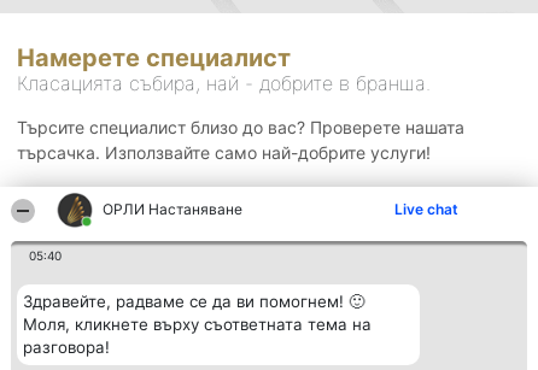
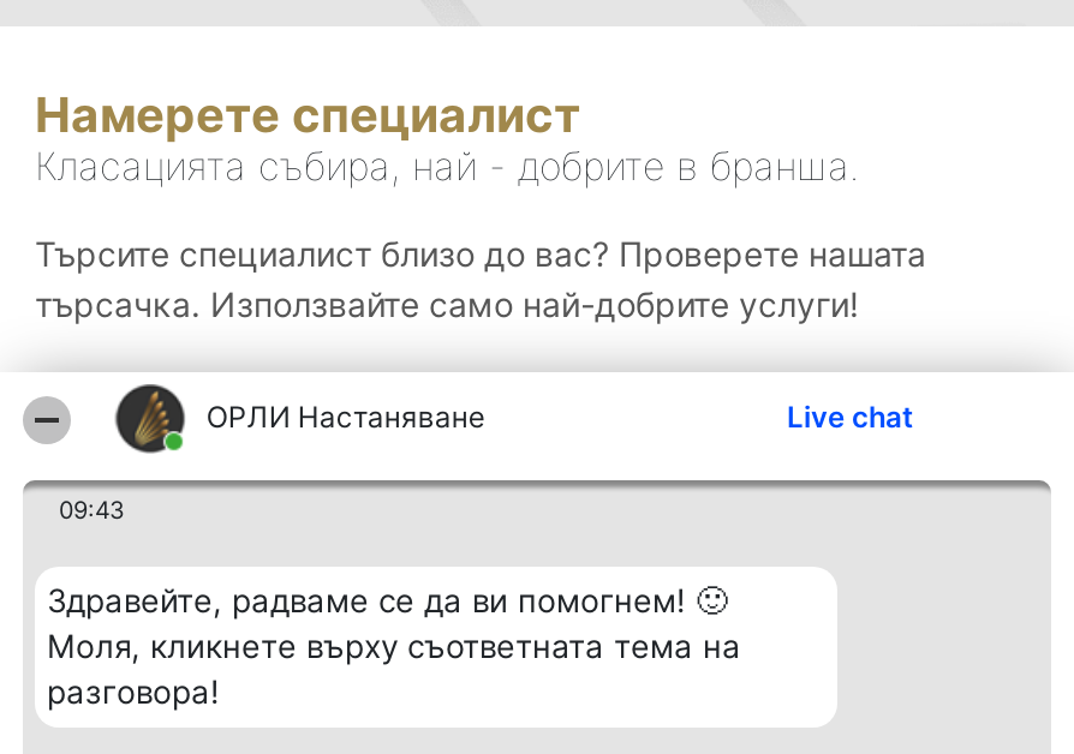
- 05:40
+ 09:43
